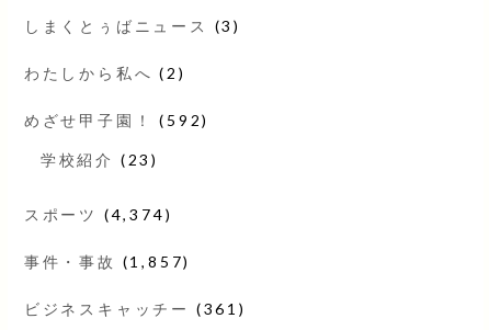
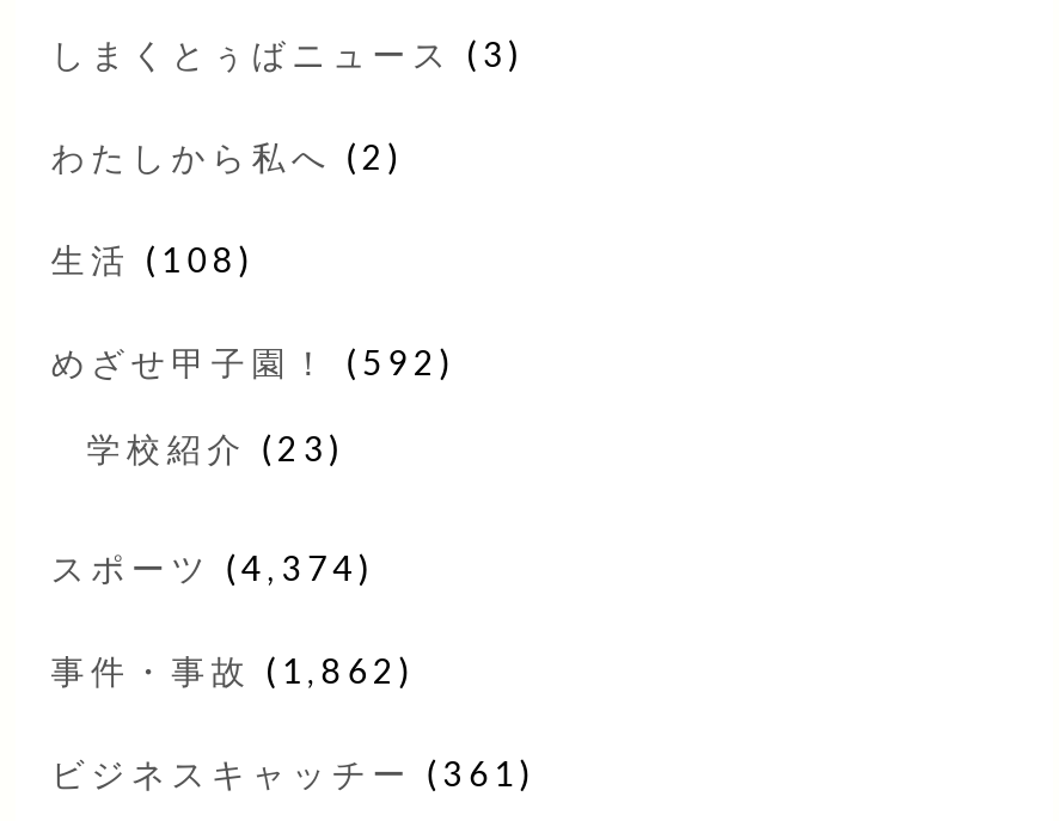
+ 生活(108)

- 事件・事故(1,857)
+ 事件・事故(1,862)
